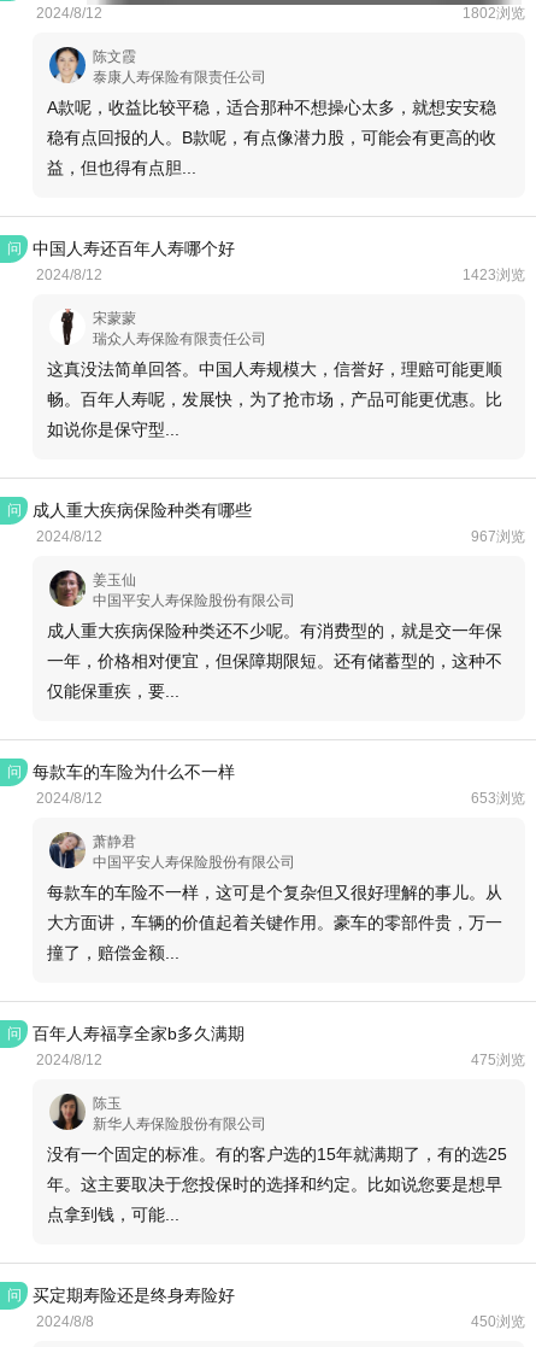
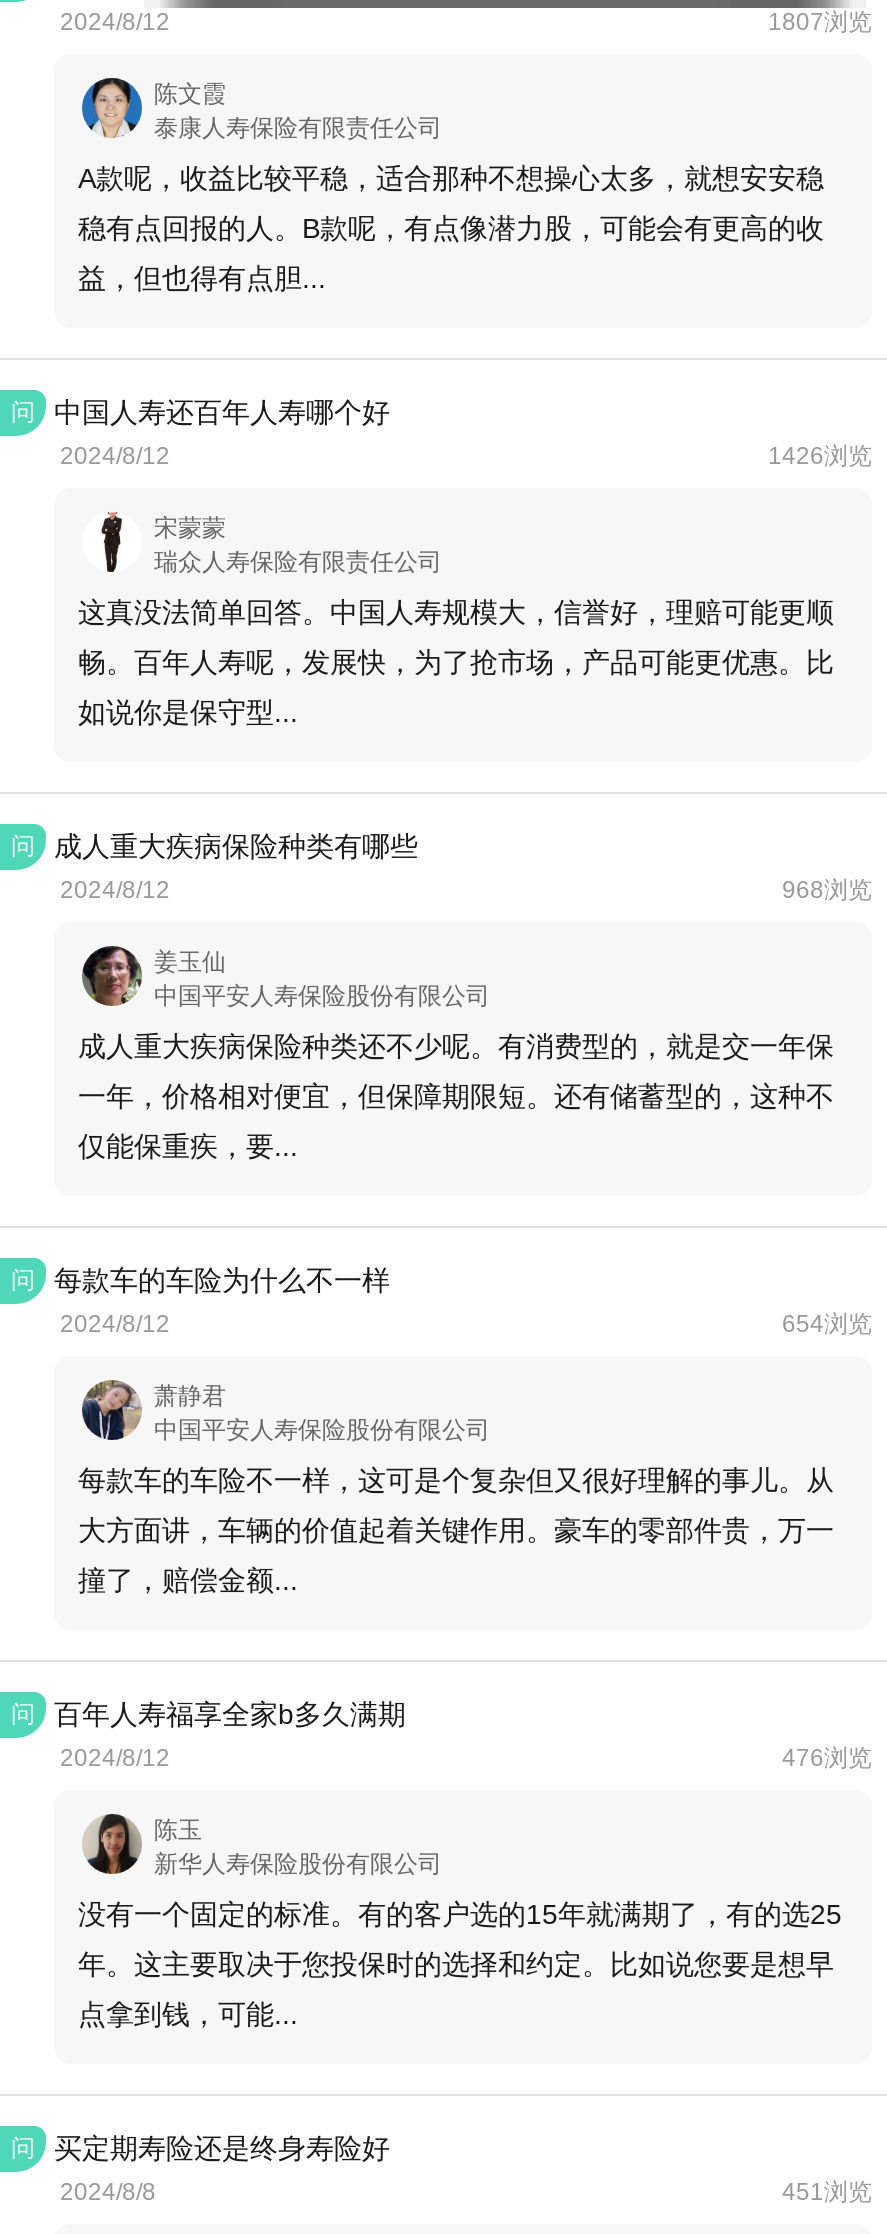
- 1802浏览
+ 1807浏览

- 1423浏览
+ 1426浏览

- 967浏览
+ 968浏览

- 653浏览
+ 654浏览

- 475浏览
+ 476浏览

- 450浏览
+ 451浏览
